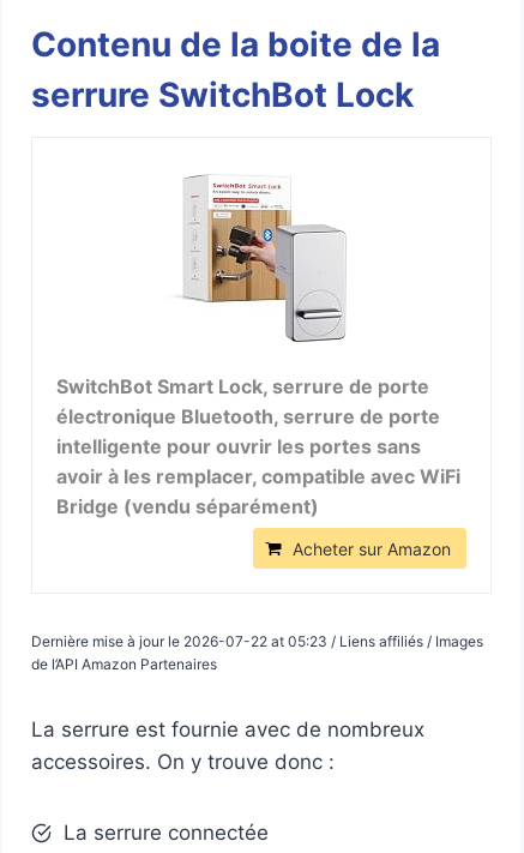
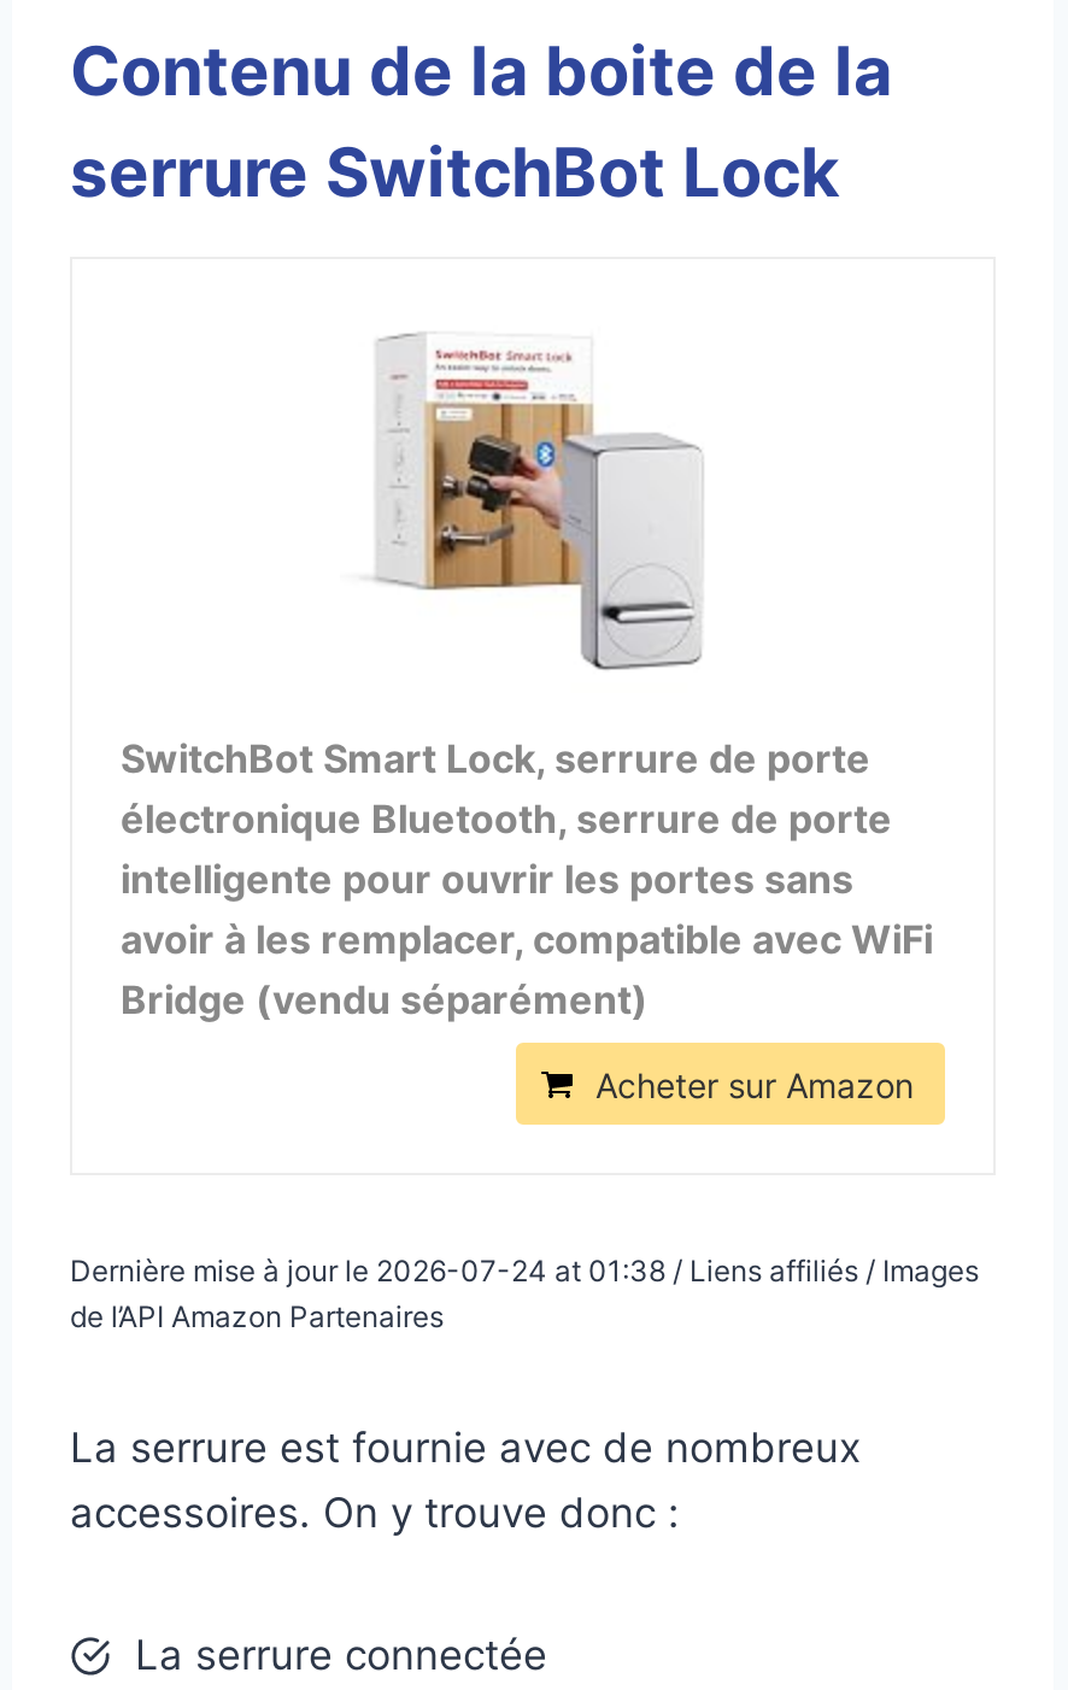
- Dernière mise à jour le 2026-07-22 at 05:23 / Liens affiliés / Images
+ Dernière mise à jour le 2026-07-24 at 01:38 / Liens affiliés / Images
